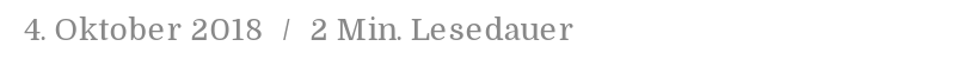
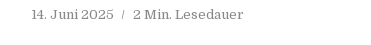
- 4. Oktober 2018 2 Min. Lesedauer
+ 14. Juni 2025 2 Min. Lesedauer
